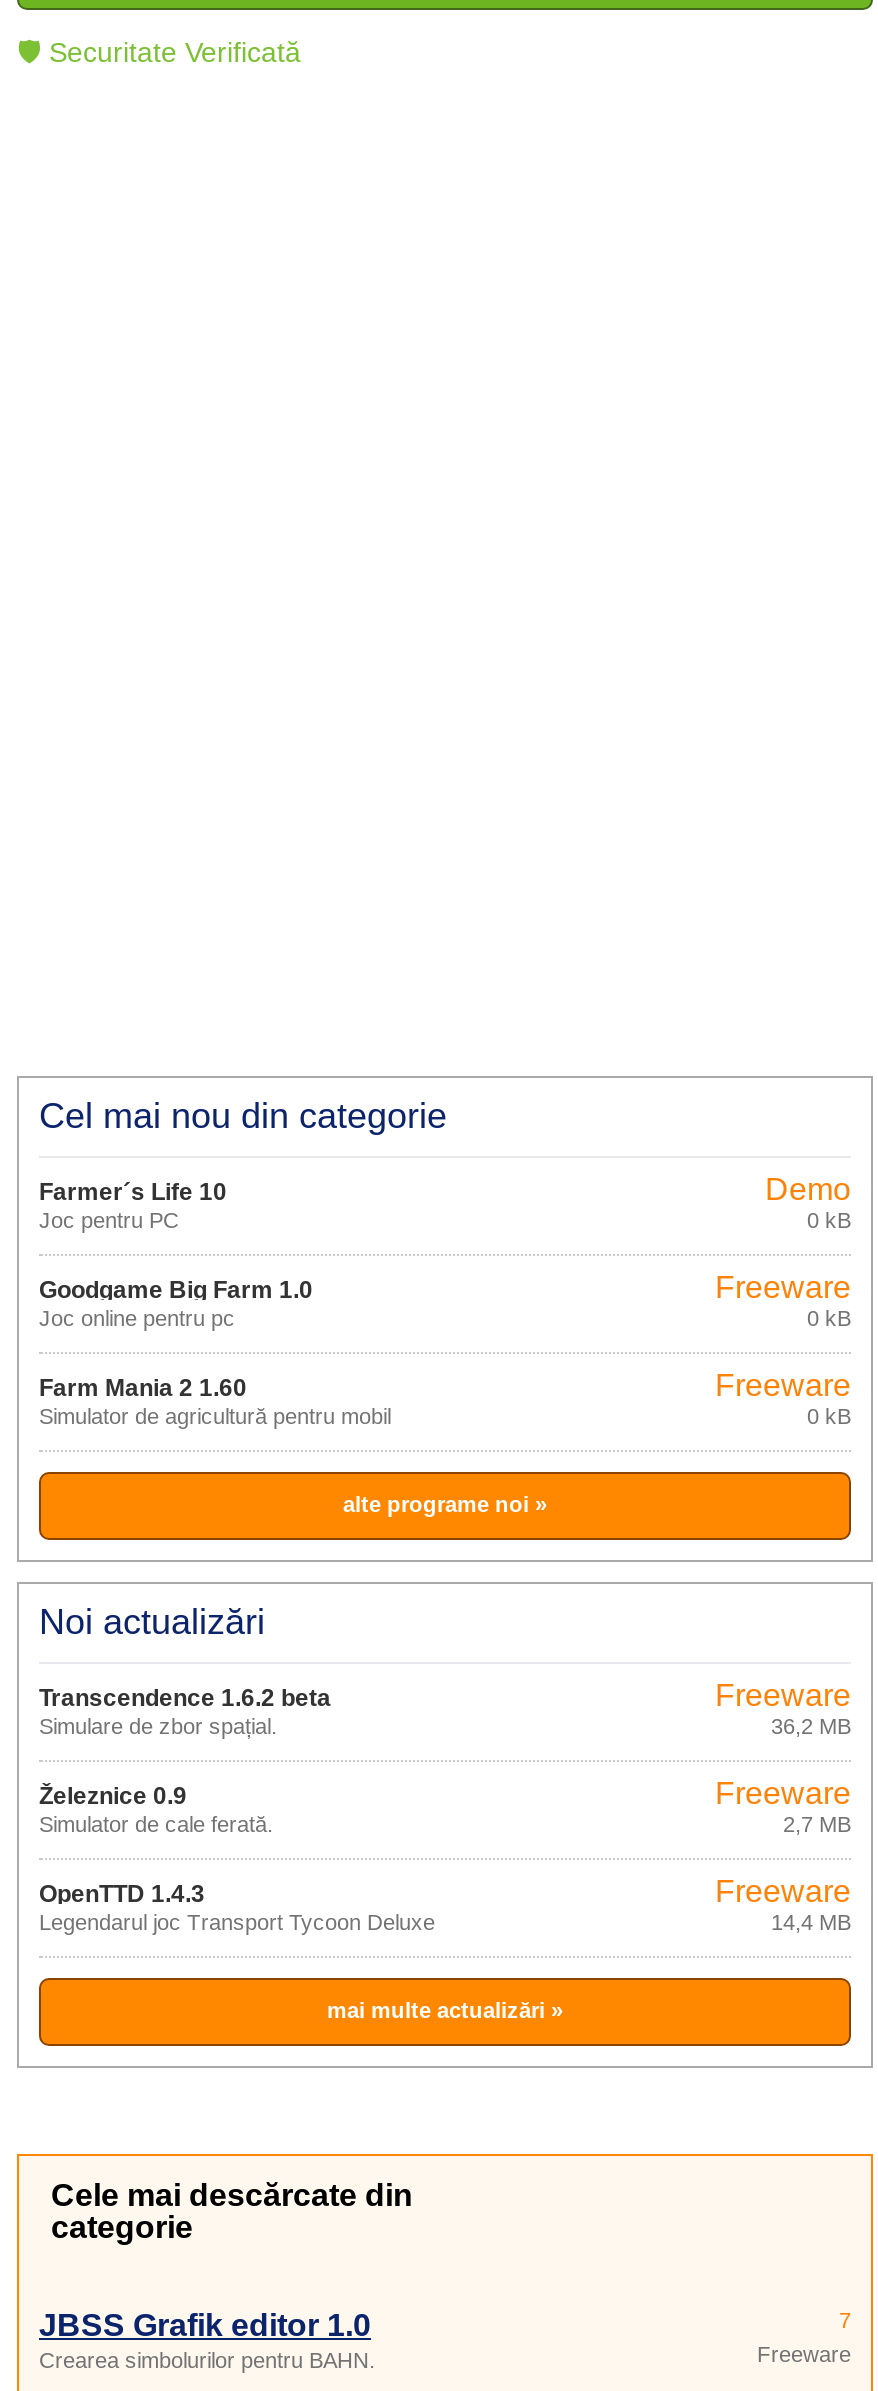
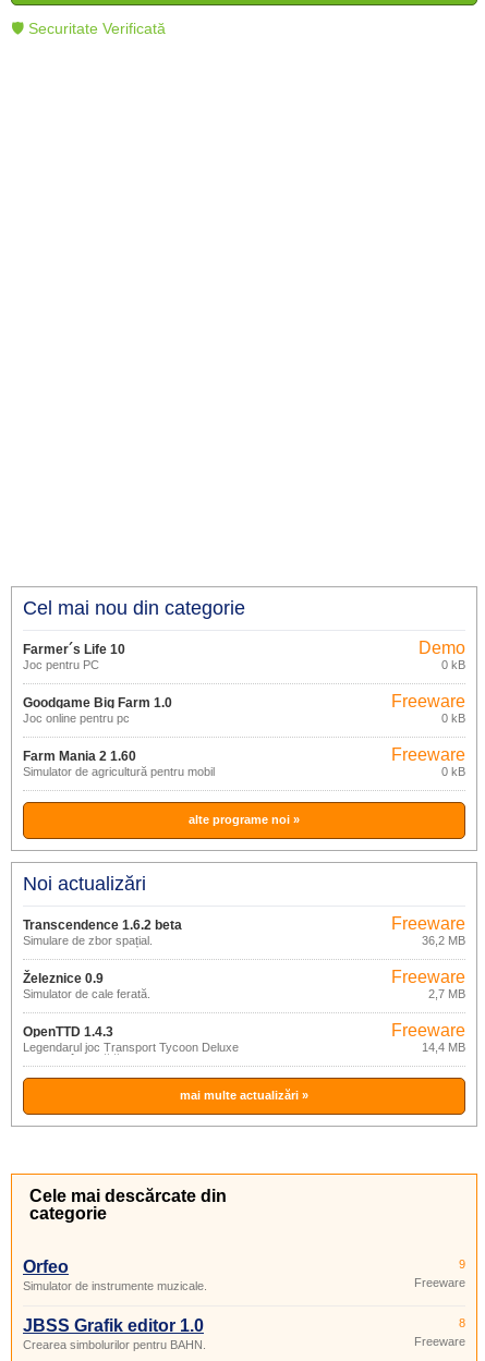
+ Orfeo
+ Simulator de instrumente muzicale.

+ 9
+ Freeware

- 7
+ 8
